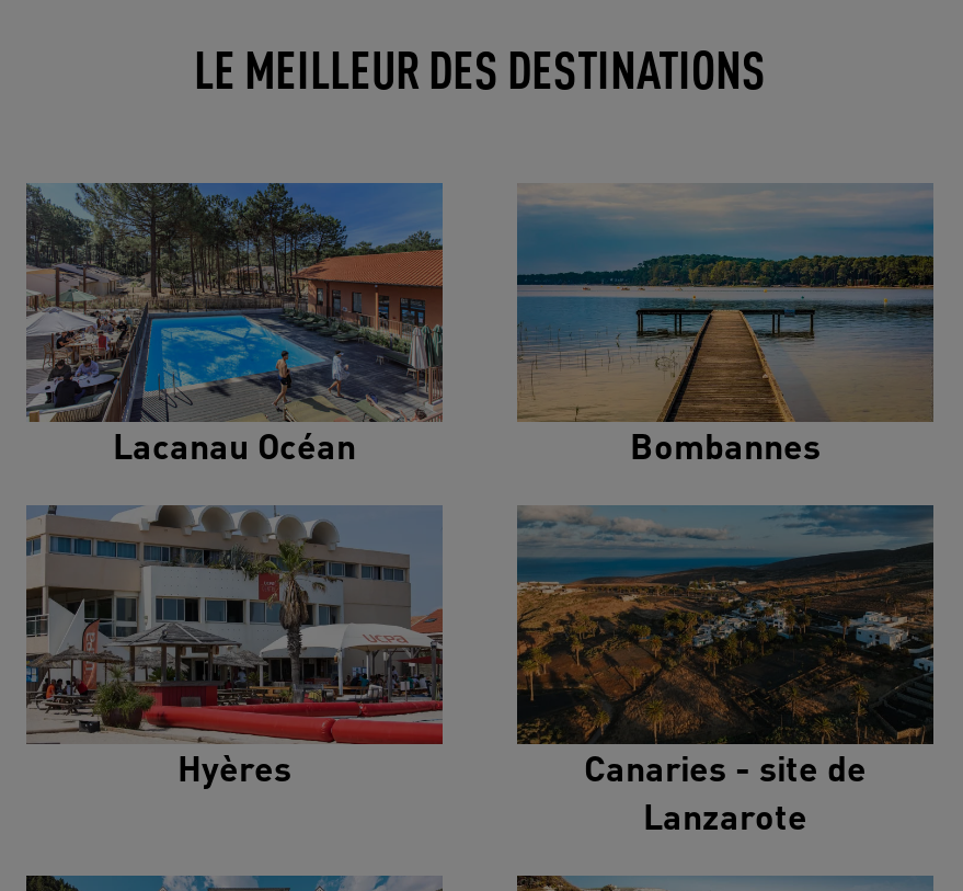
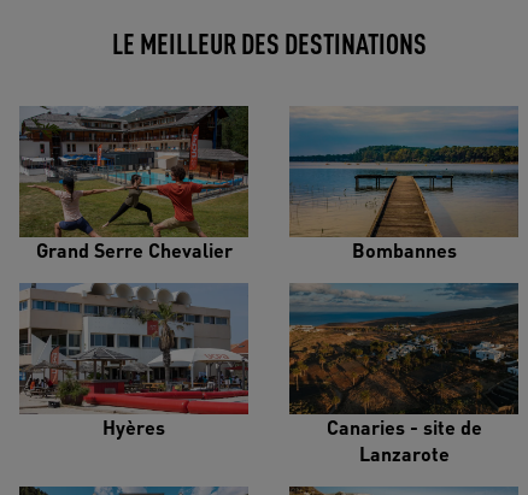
- [image]
- Lacanau Océan
+ [image]
+ Grand Serre Chevalier
